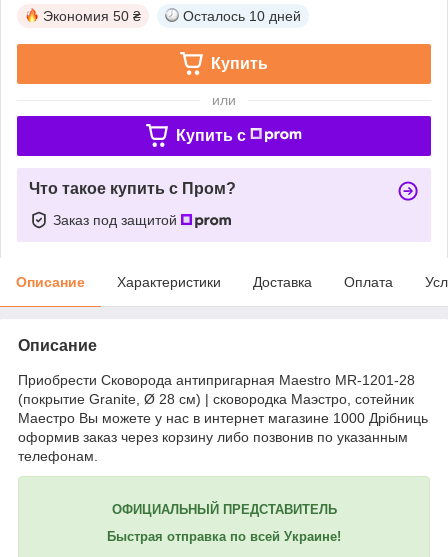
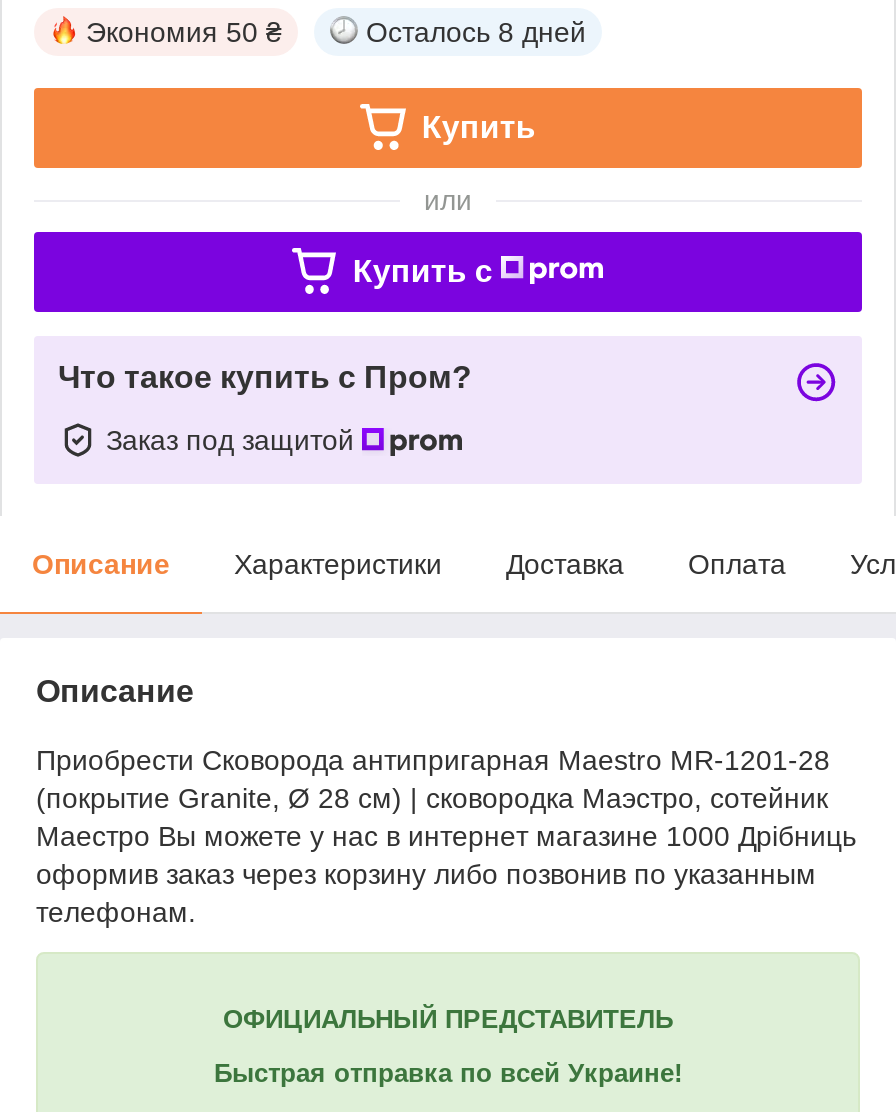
- Осталось 10 дней
+ Осталось 8 дней
